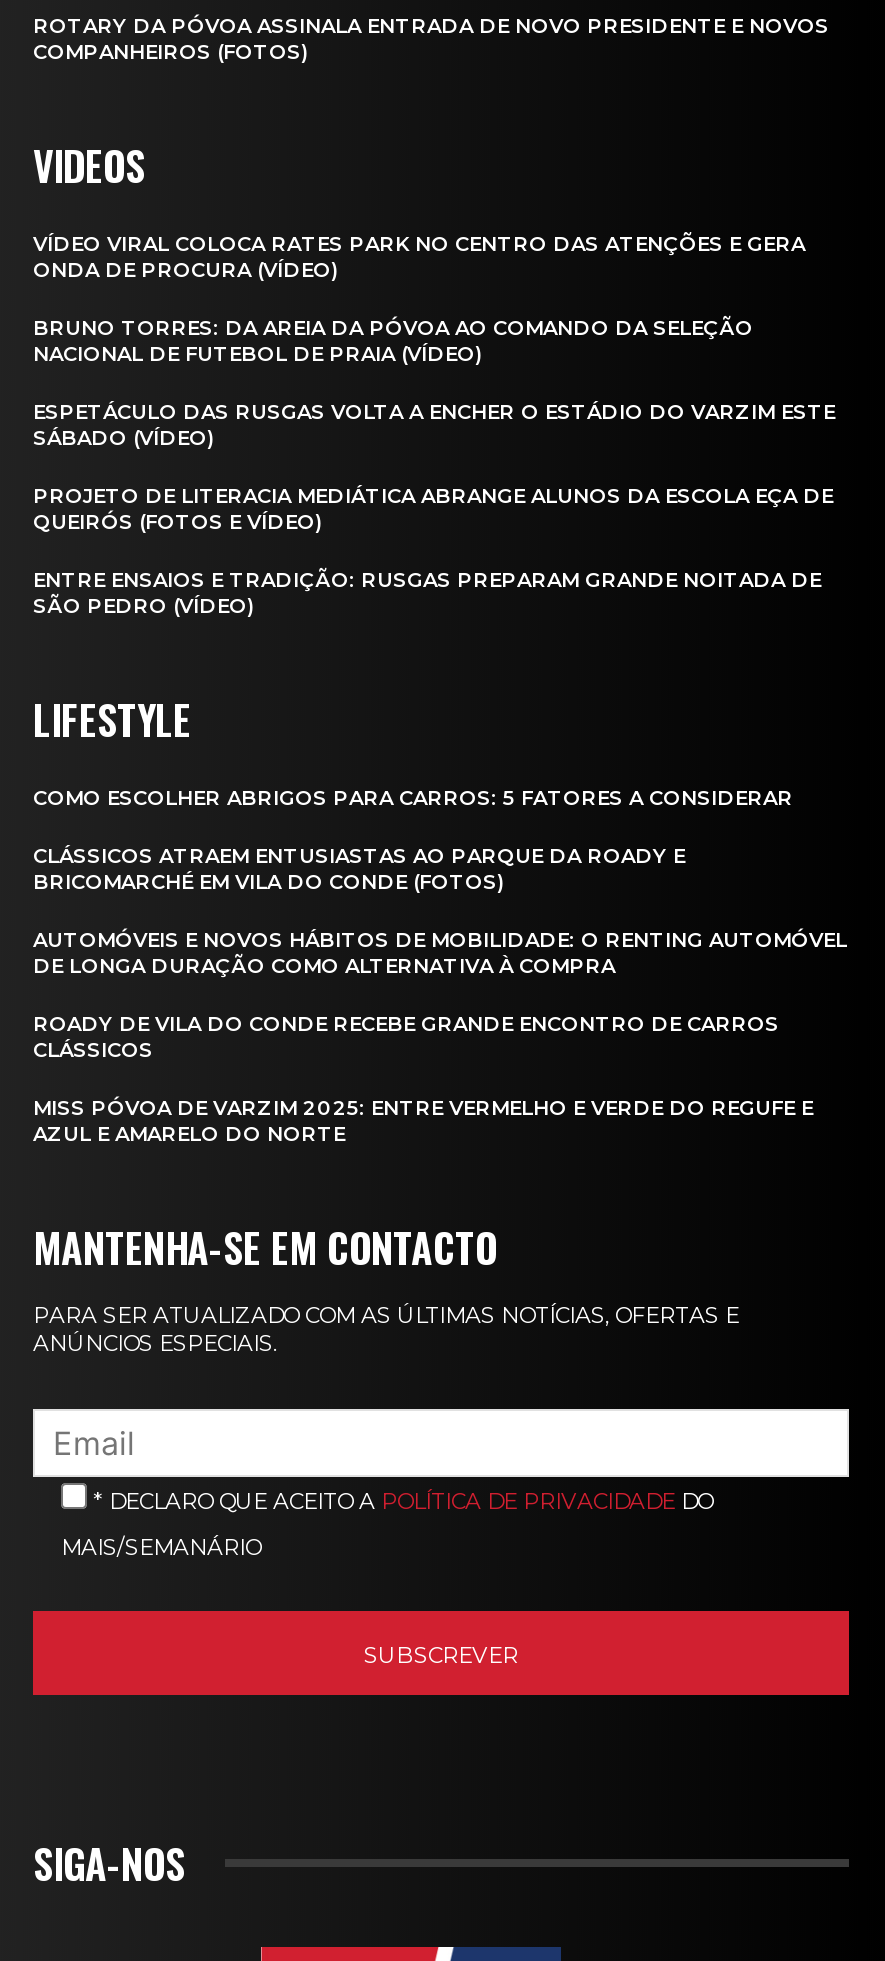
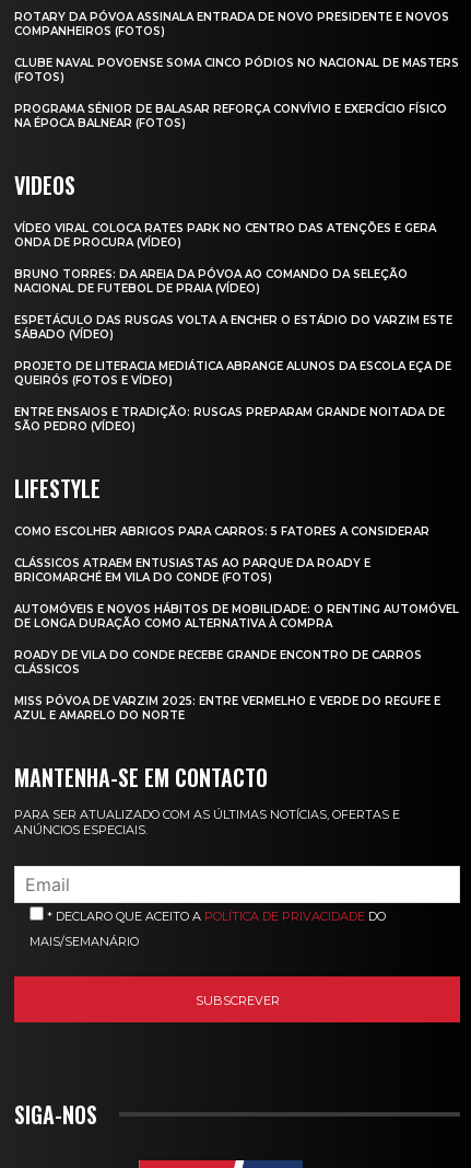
+ CLUBE NAVAL POVOENSE SOMA CINCO PÓDIOS NO NACIONAL DE MASTERS
+ (FOTOS)
+ PROGRAMA SÉNIOR DE BALASAR REFORÇA CONVÍVIO E EXERCÍCIO FÍSICO
+ NA ÉPOCA BALNEAR (FOTOS)
